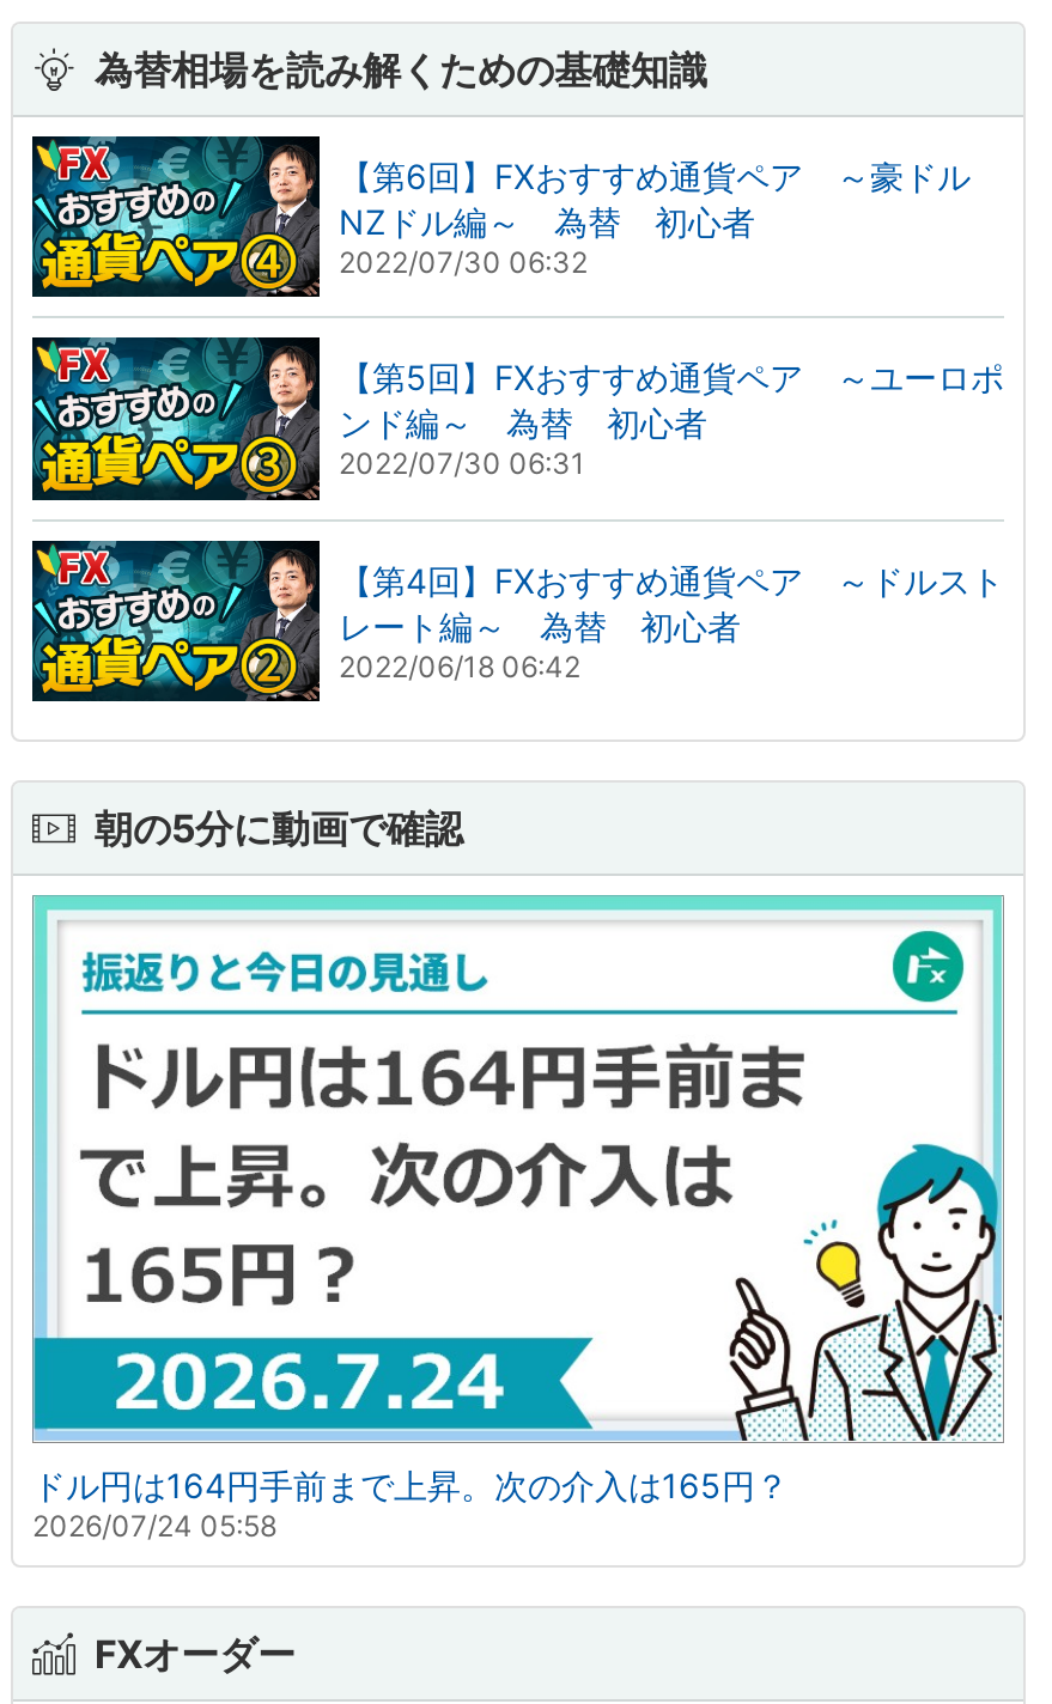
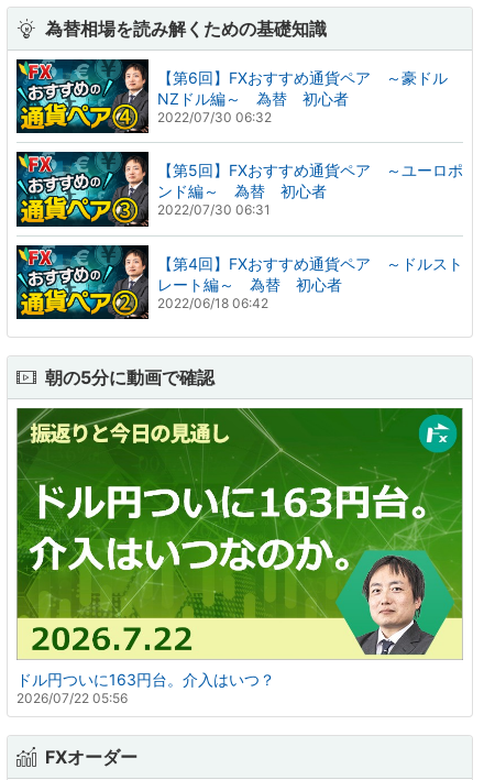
- [image]
- ドル円は164円手前まで上昇。次の介入は165円？
- 2026/07/24 05:58
+ [image]
+ ドル円ついに163円台。介入はいつ？
+ 2026/07/22 05:56
